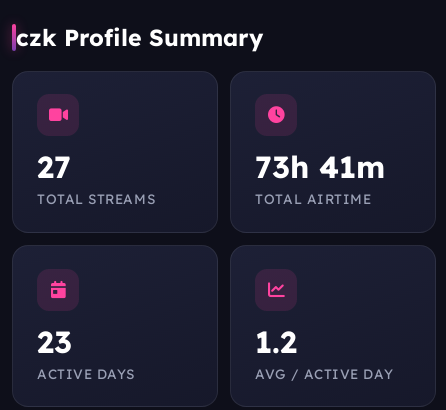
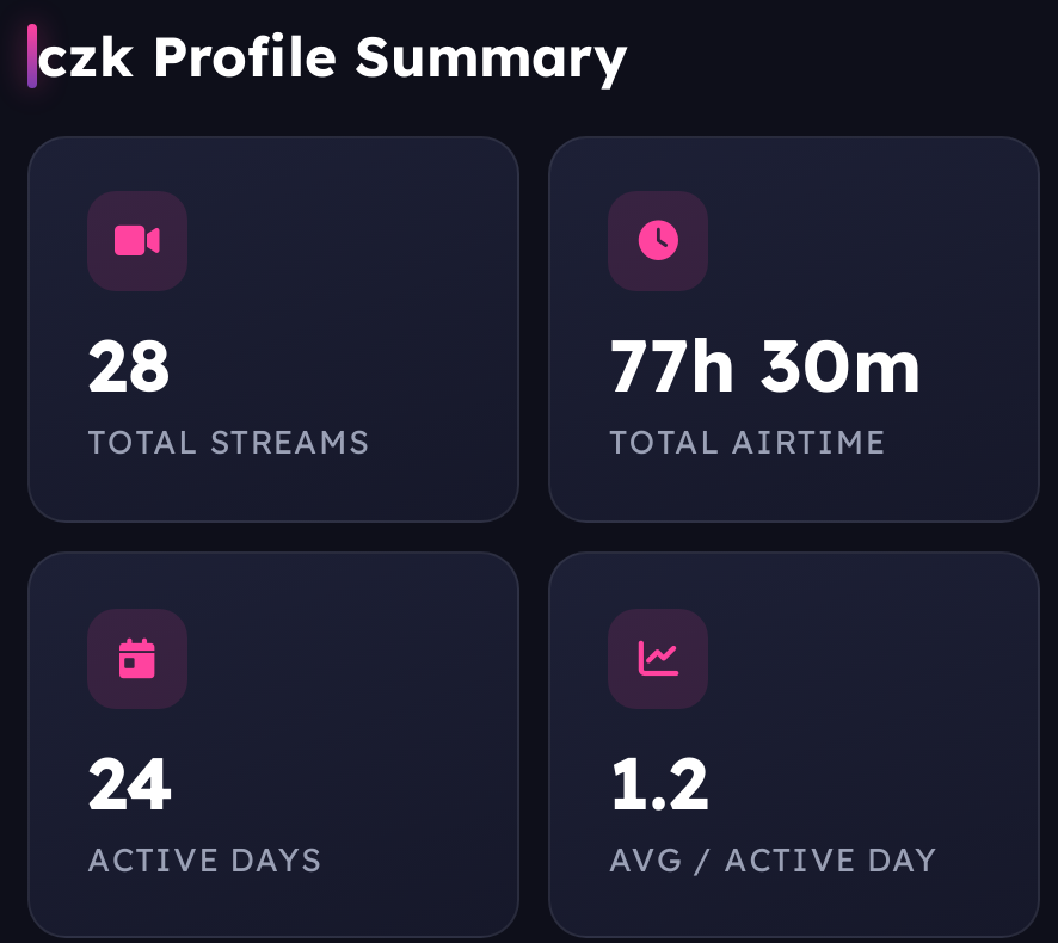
- 27
+ 28

- 73h 41m
+ 77h 30m

- 23
+ 24
